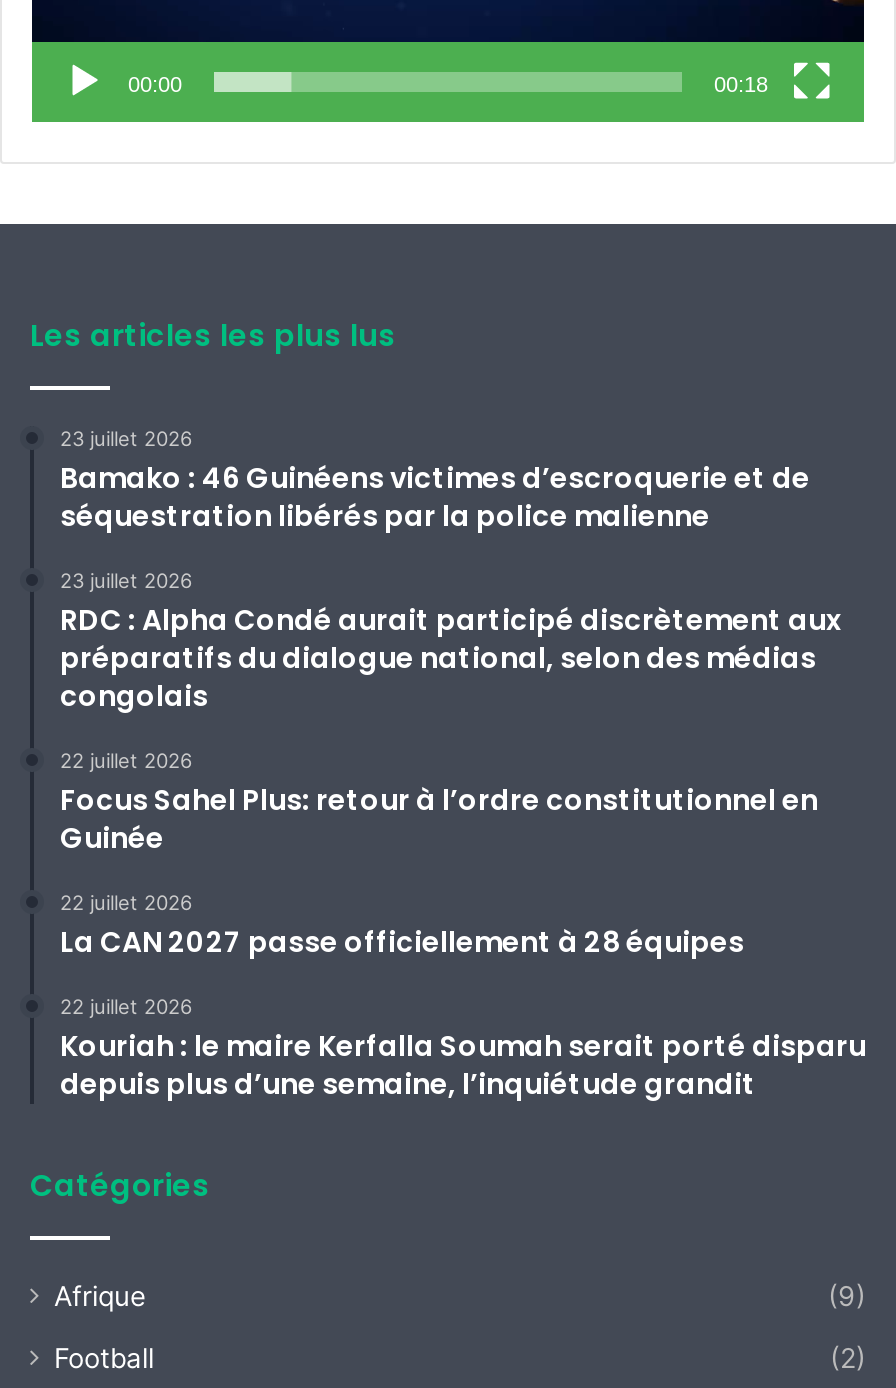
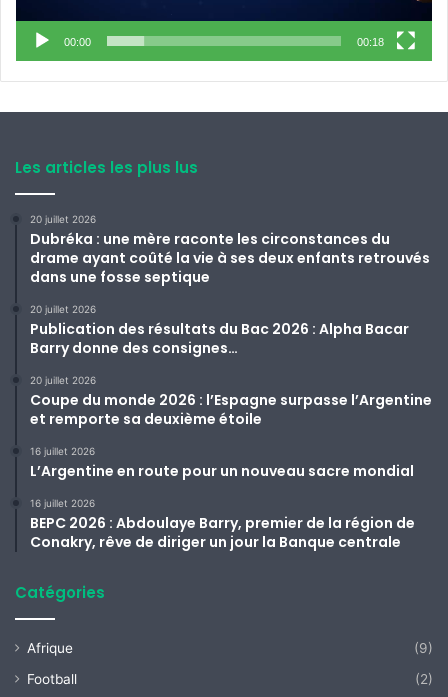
- 23 juillet 2026
- Bamako : 46 Guinéens victimes d’escroquerie et de
- séquestration libérés par la police malienne
+ 20 juillet 2026
+ Dubréka : une mère raconte les circonstances du
+ drame ayant coûté la vie à ses deux enfants retrouvés
+ dans une fosse septique

- 23 juillet 2026
- RDC : Alpha Condé aurait participé discrètement aux
- préparatifs du dialogue national, selon des médias
- congolais
+ 20 juillet 2026
+ Publication des résultats du Bac 2026 : Alpha Bacar
+ Barry donne des consignes…

- 22 juillet 2026
- Focus Sahel Plus: retour à l’ordre constitutionnel en
- Guinée
+ 20 juillet 2026
+ Coupe du monde 2026 : l’Espagne surpasse l’Argentine
+ et remporte sa deuxième étoile

- 22 juillet 2026
- La CAN 2027 passe officiellement à 28 équipes
+ 16 juillet 2026
+ L’Argentine en route pour un nouveau sacre mondial

- 22 juillet 2026
- Kouriah : le maire Kerfalla Soumah serait porté disparu
- depuis plus d’une semaine, l’inquiétude grandit
+ 16 juillet 2026
+ BEPC 2026 : Abdoulaye Barry, premier de la région de
+ Conakry, rêve de diriger un jour la Banque centrale
